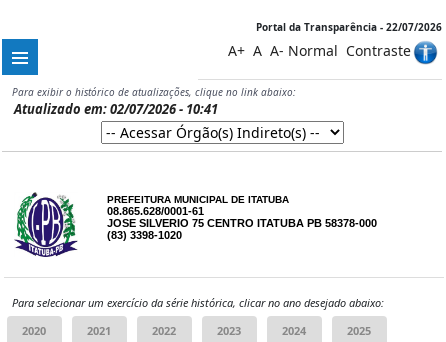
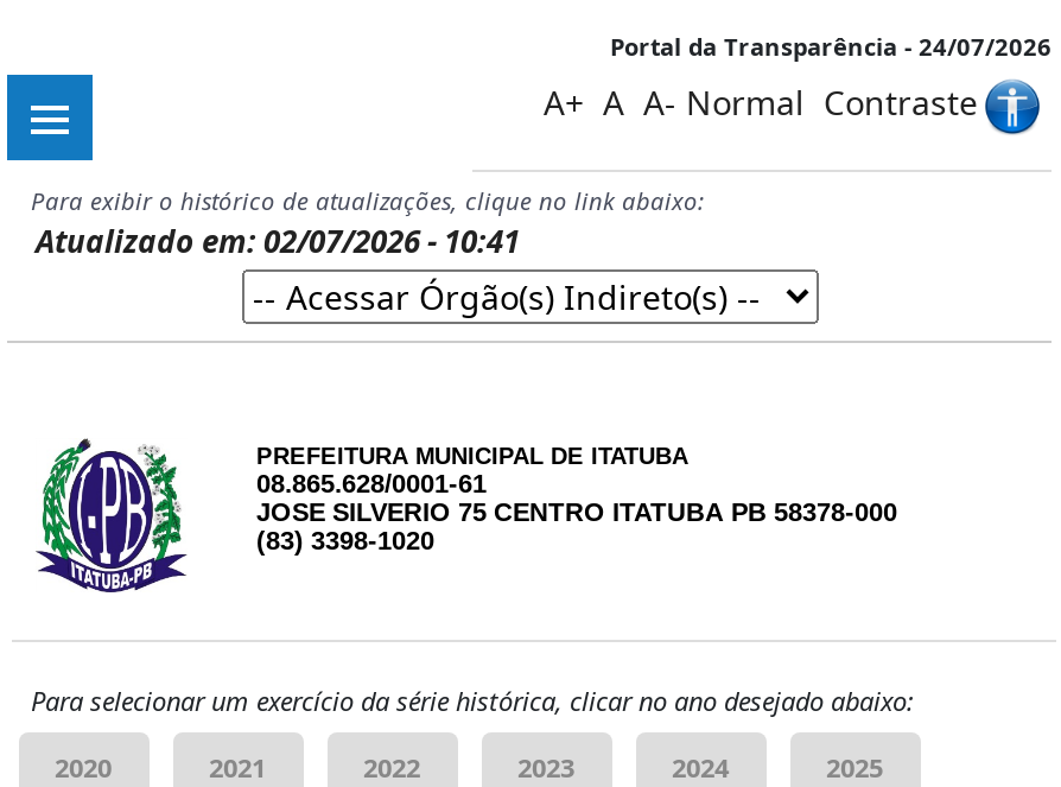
- Portal da Transparência - 22/07/2026
+ Portal da Transparência - 24/07/2026
